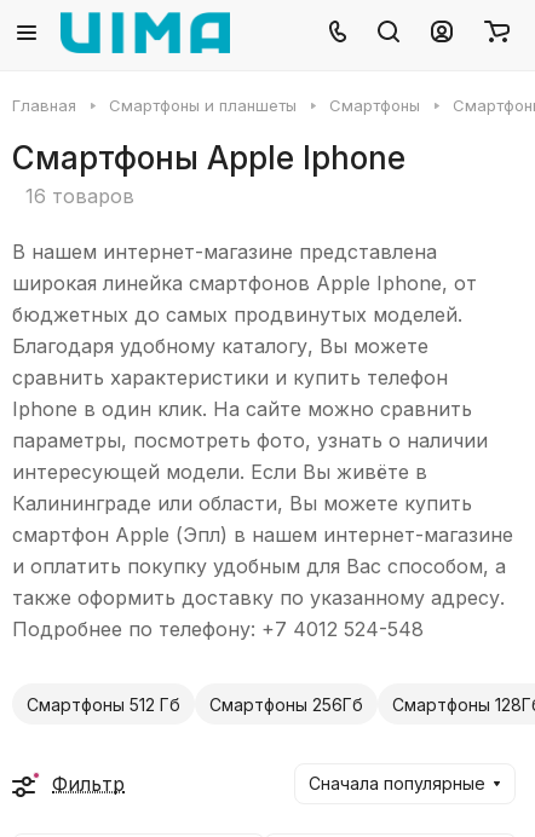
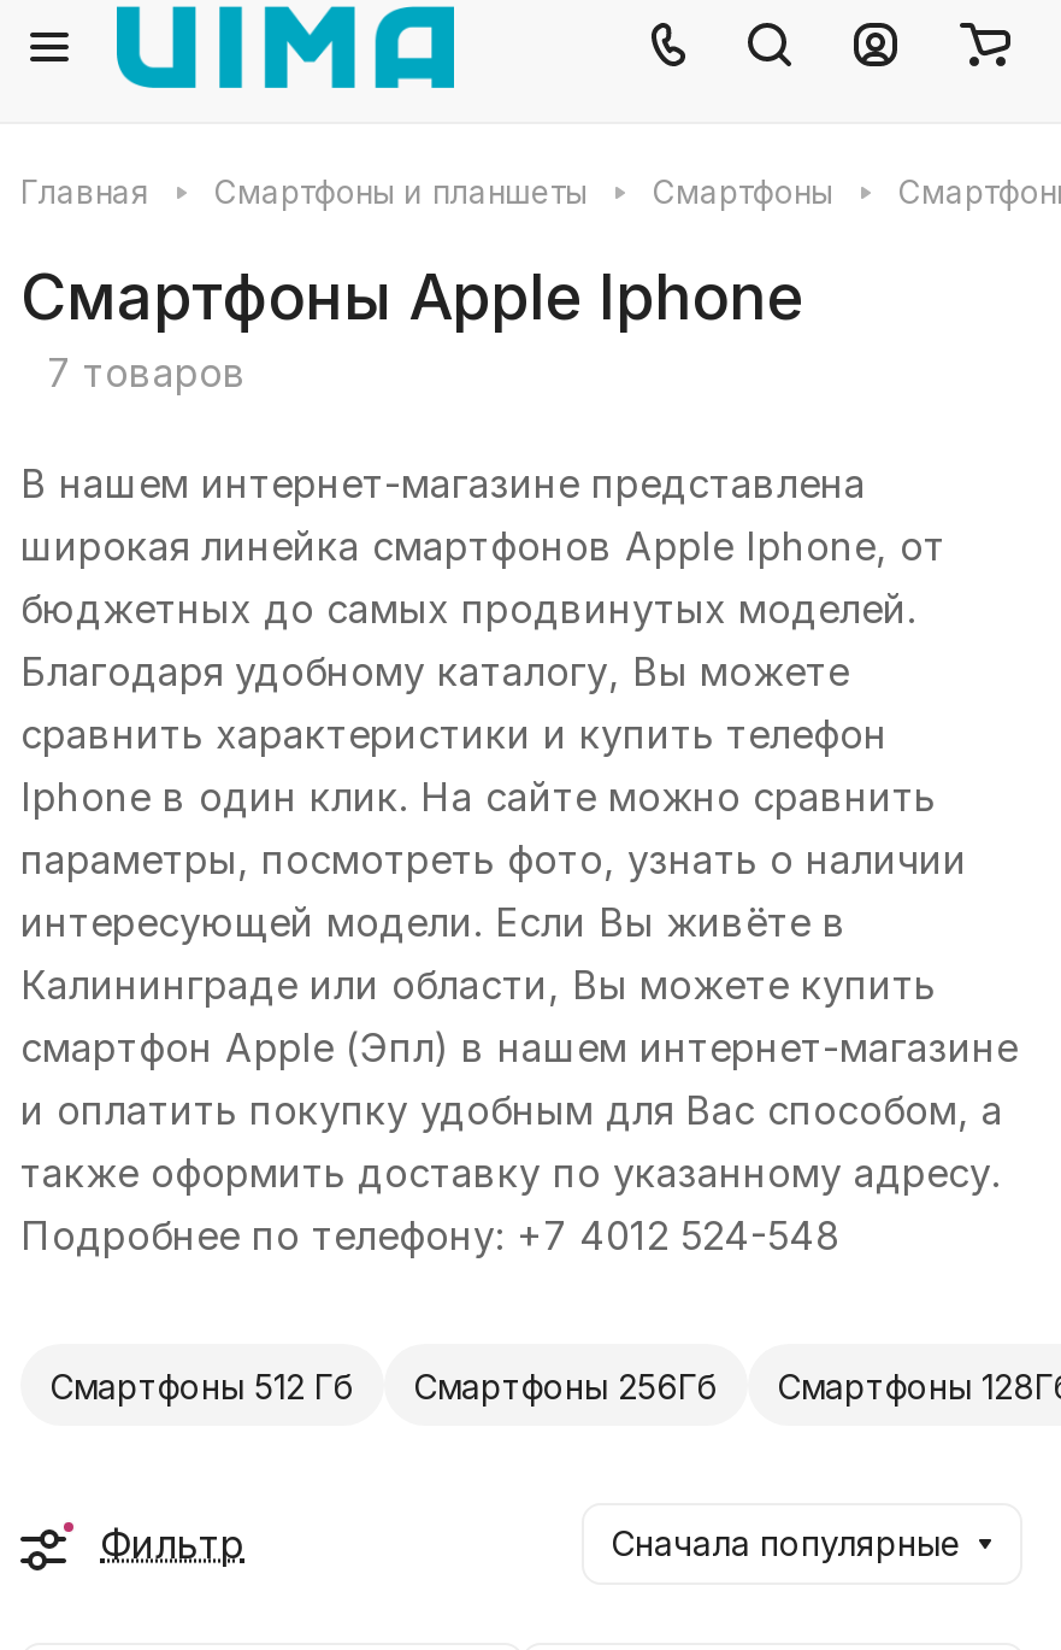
- 16 товаров
+ 7 товаров
